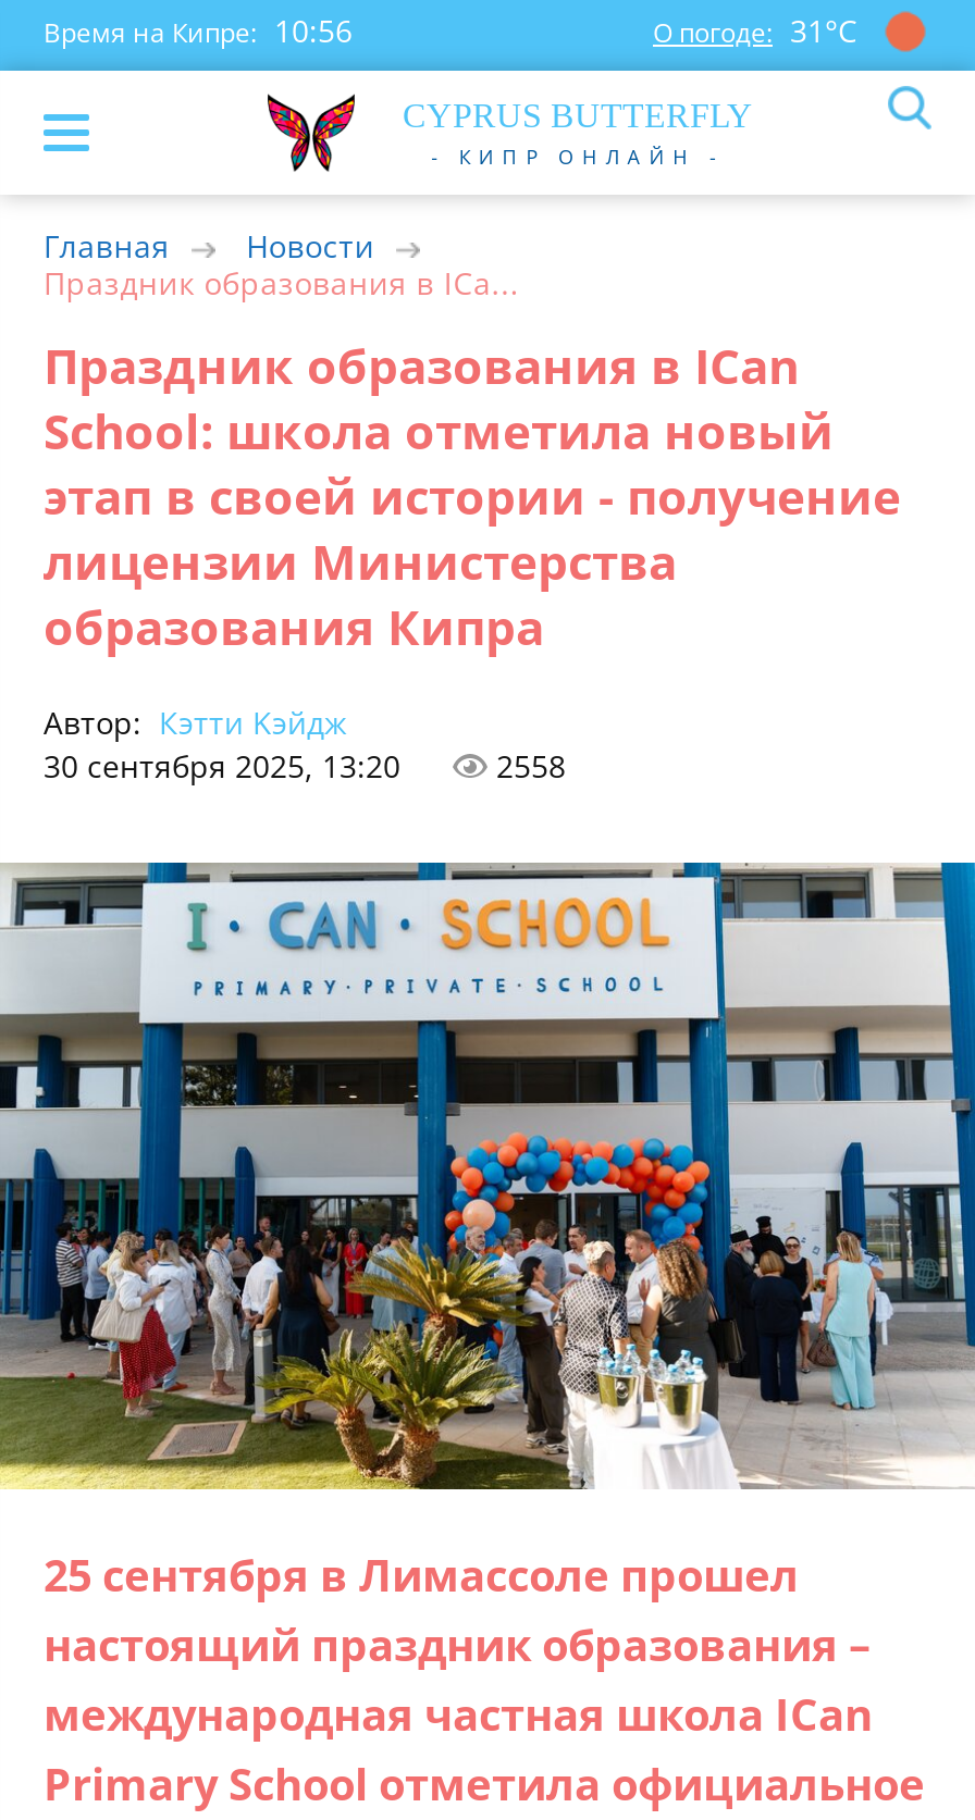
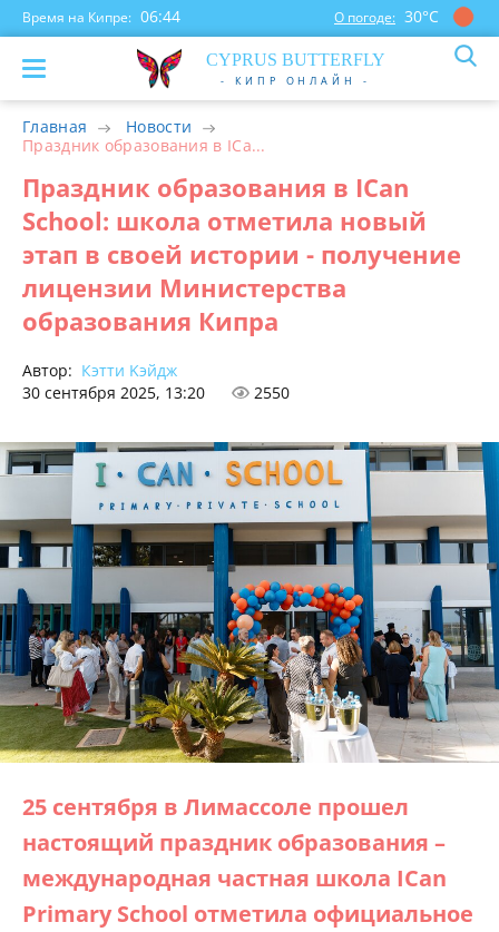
- Время на Кипре: 10:56
+ Время на Кипре: 06:44

- О погоде: 31°С
+ О погоде: 30°С

- 2558
+ 2550
